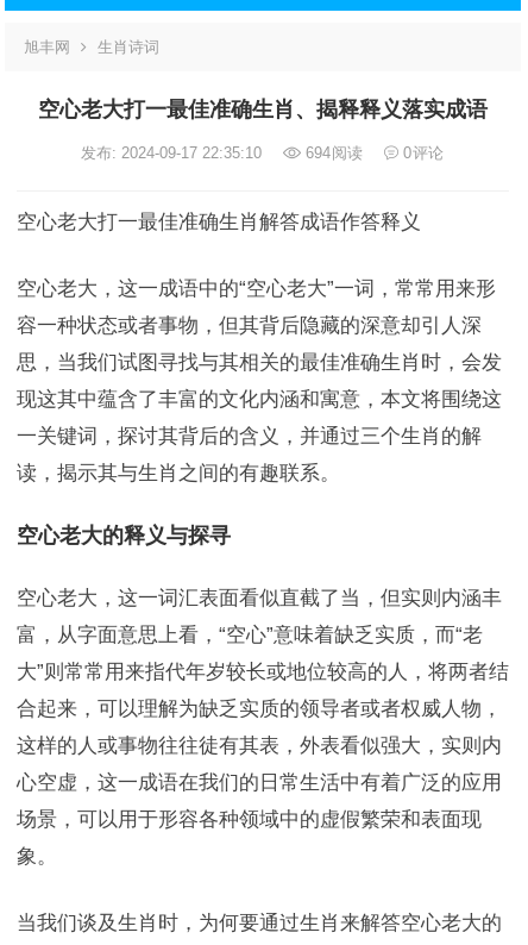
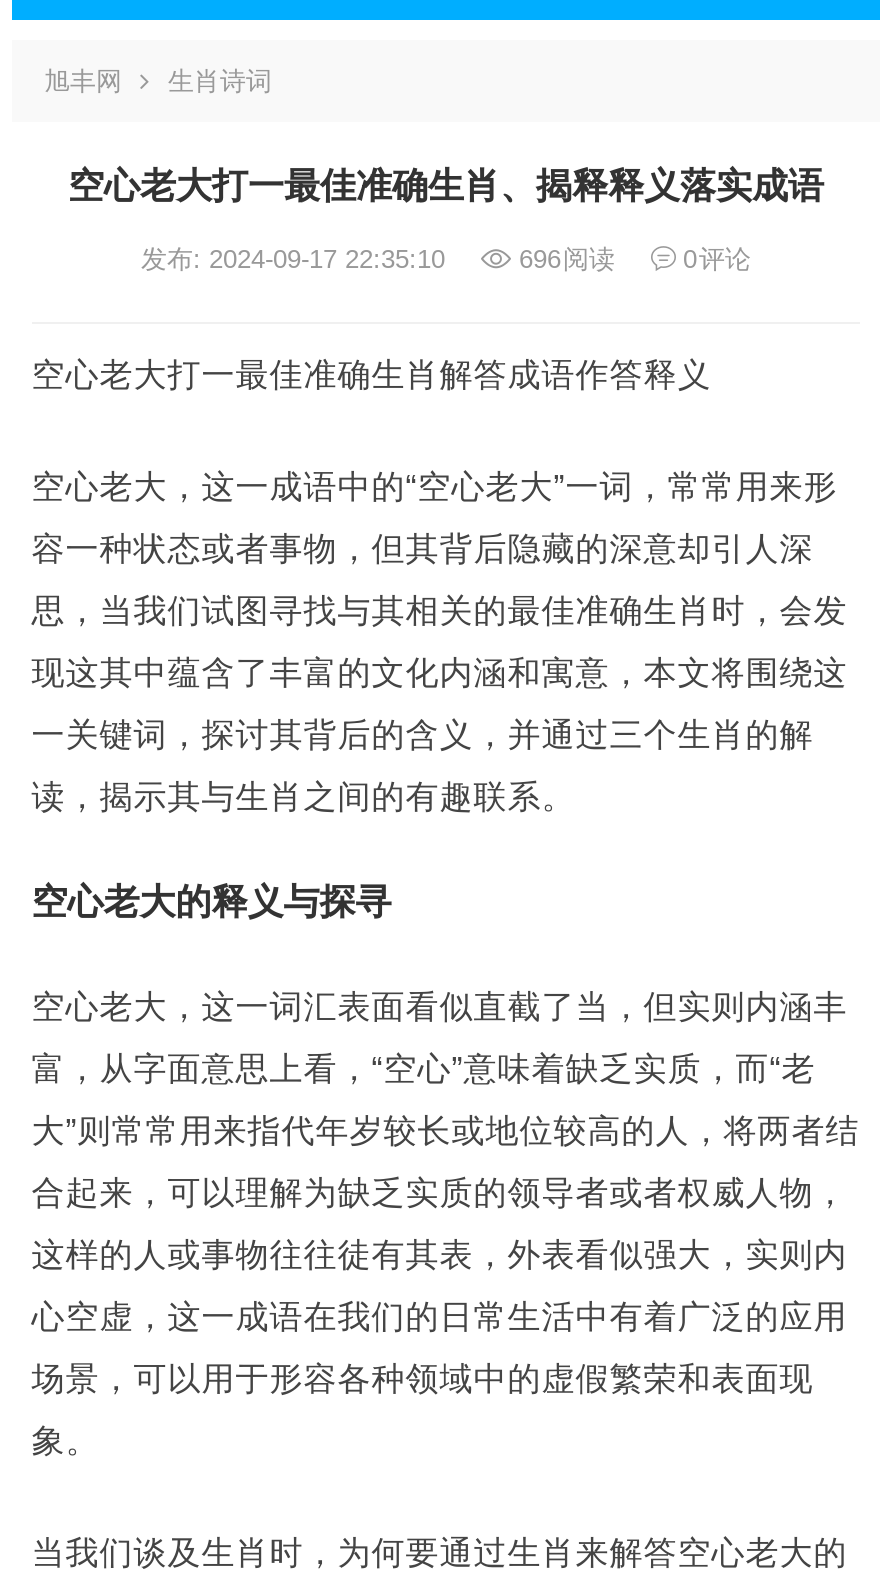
- 发布: 2024-09-17 22:35:10 694阅读 0评论
+ 发布: 2024-09-17 22:35:10 696阅读 0评论
